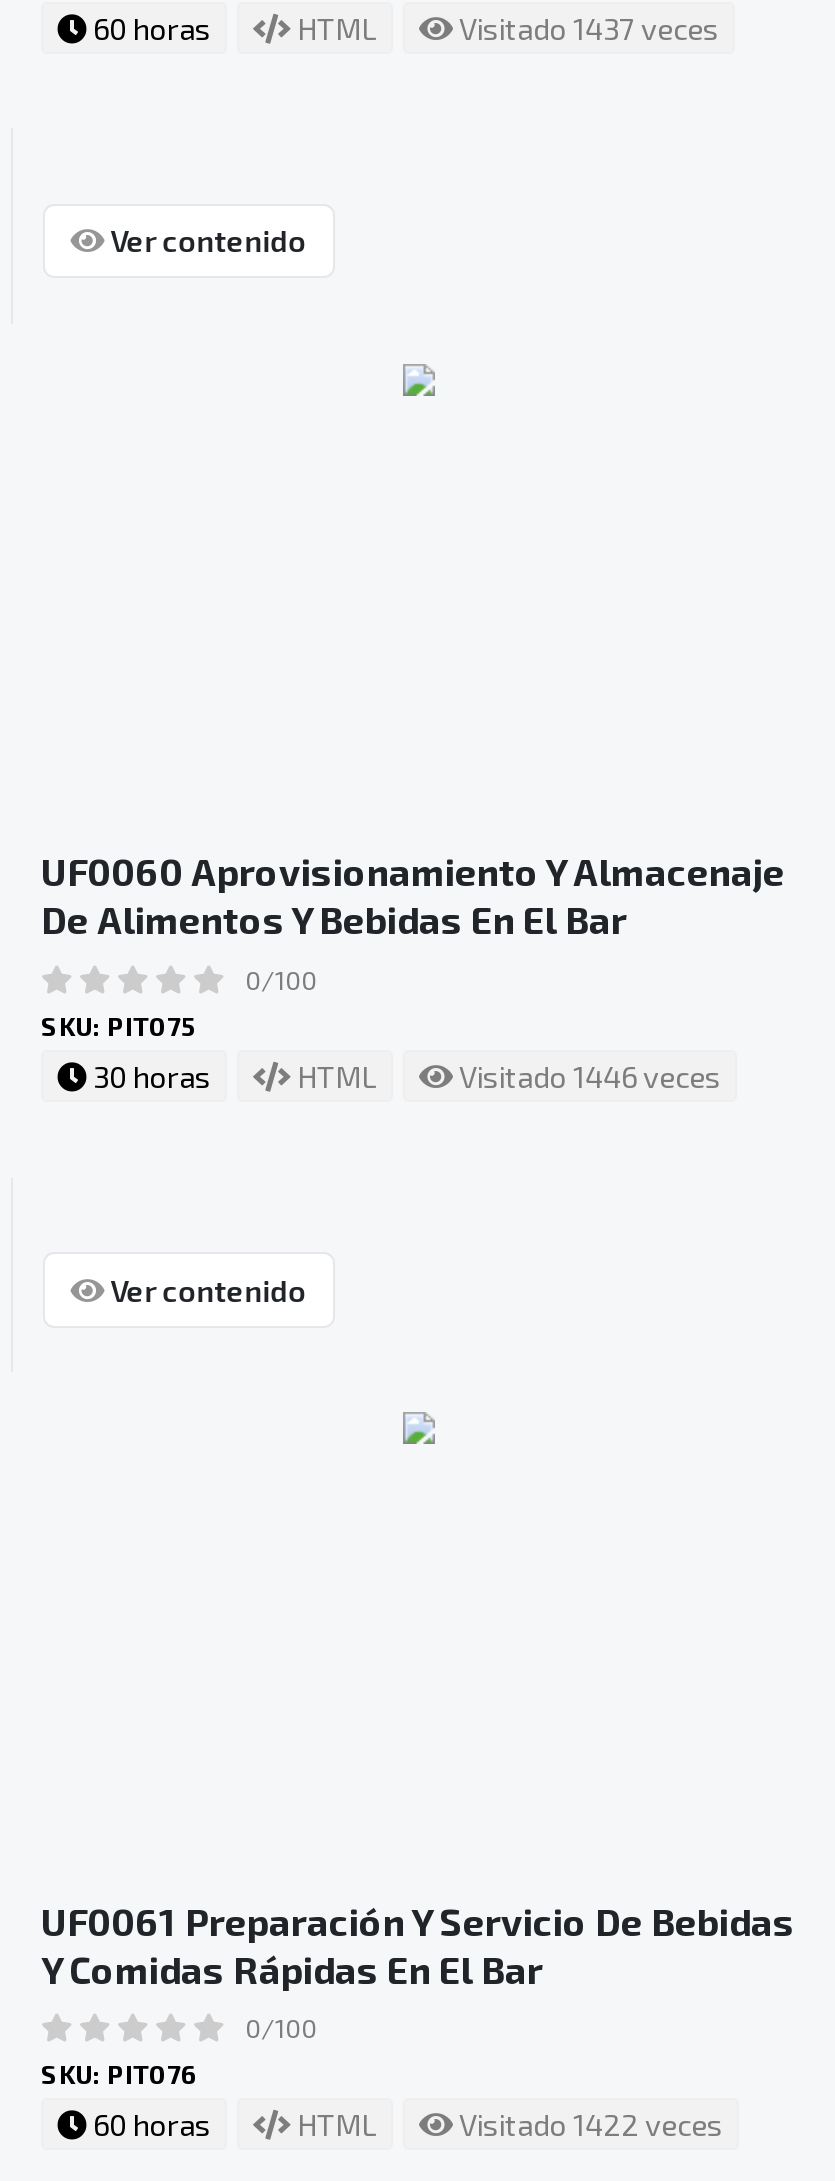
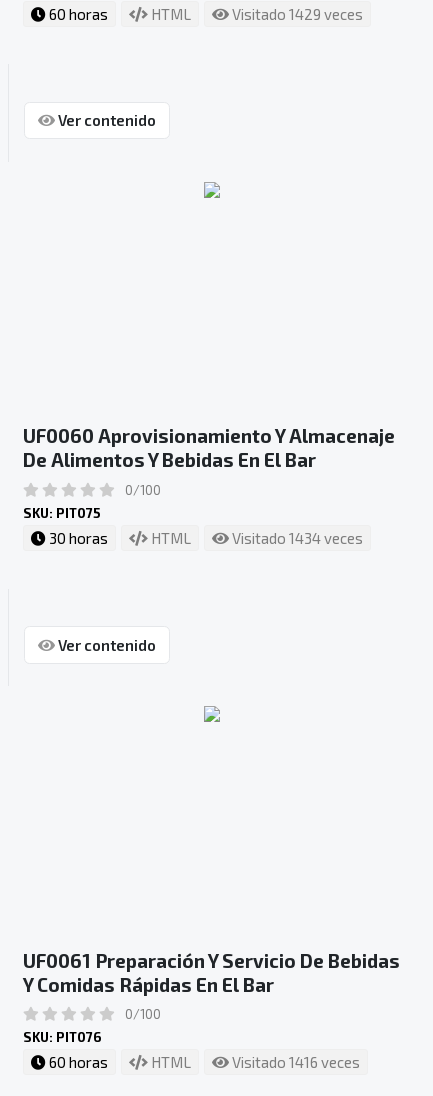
- Visitado 1437 veces
+ Visitado 1429 veces

- Visitado 1446 veces
+ Visitado 1434 veces

- Visitado 1422 veces
+ Visitado 1416 veces
